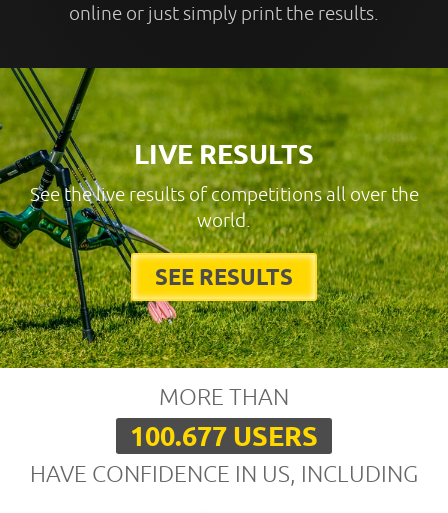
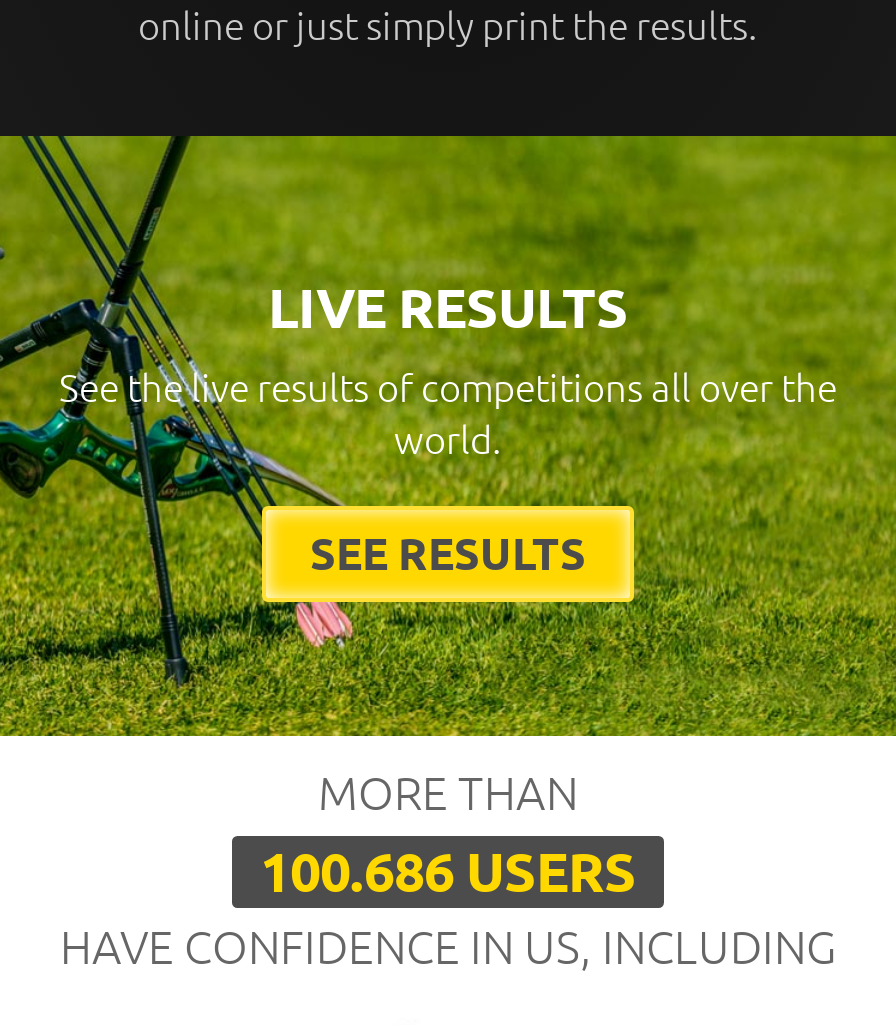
- 100.677 USERS
+ 100.686 USERS
